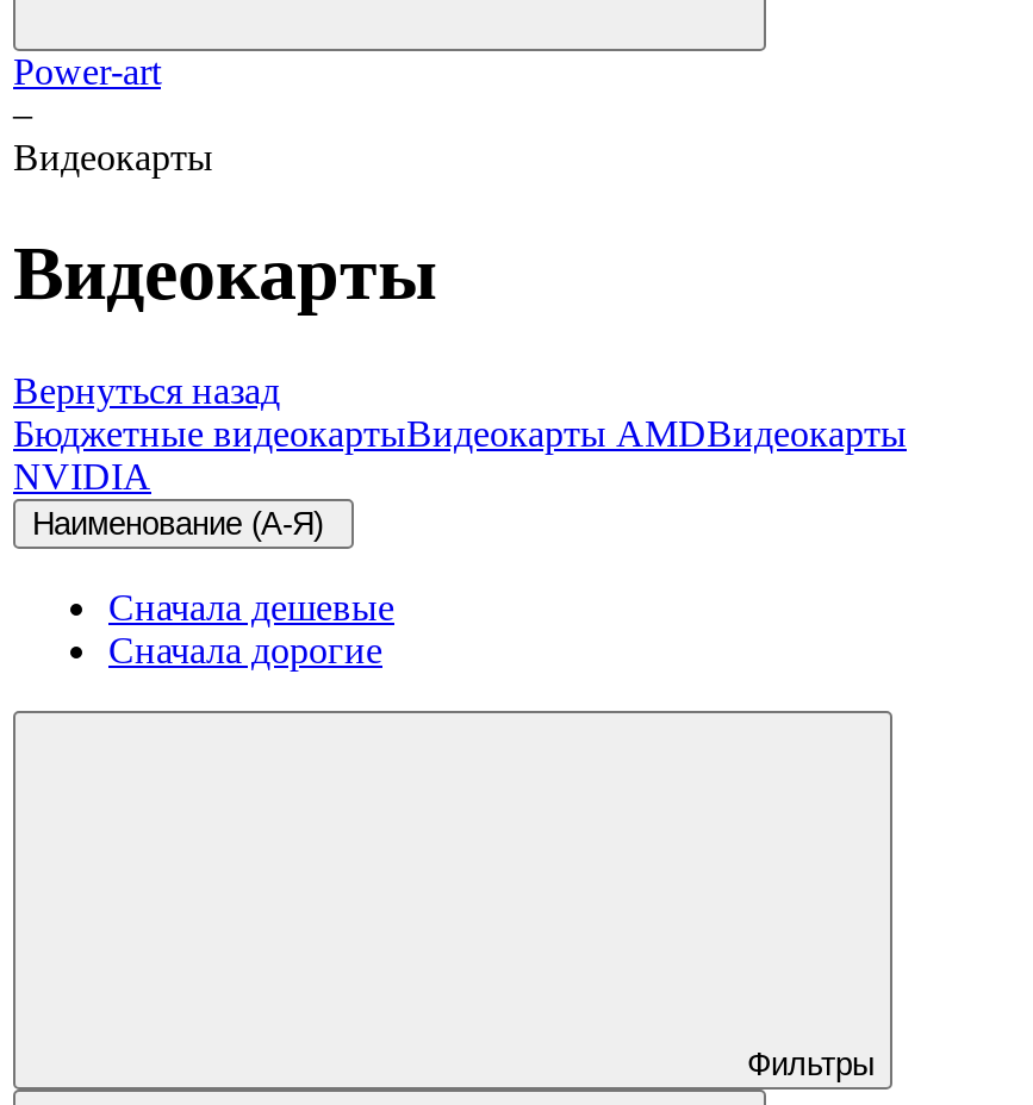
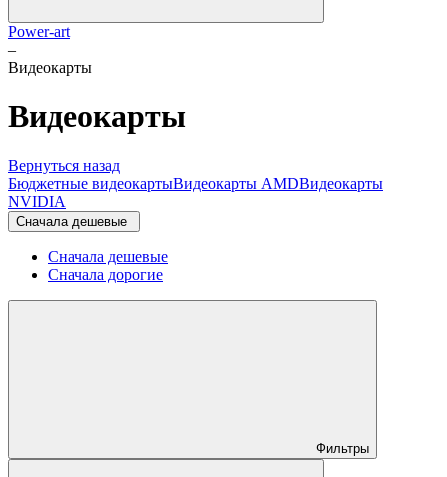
- Наименование (А-Я)
+ Сначала дешевые
